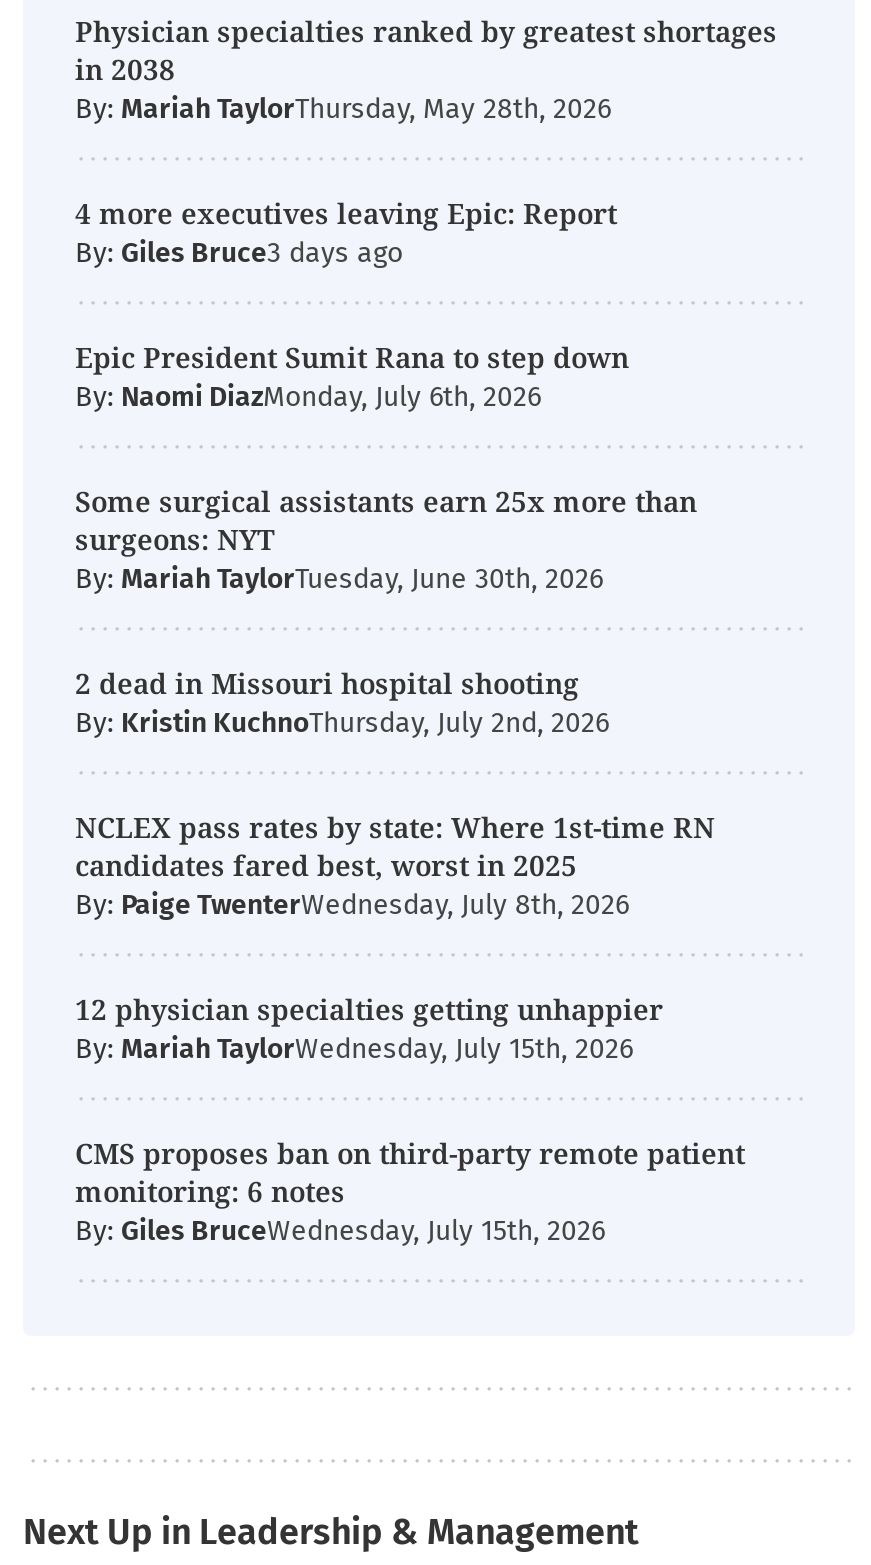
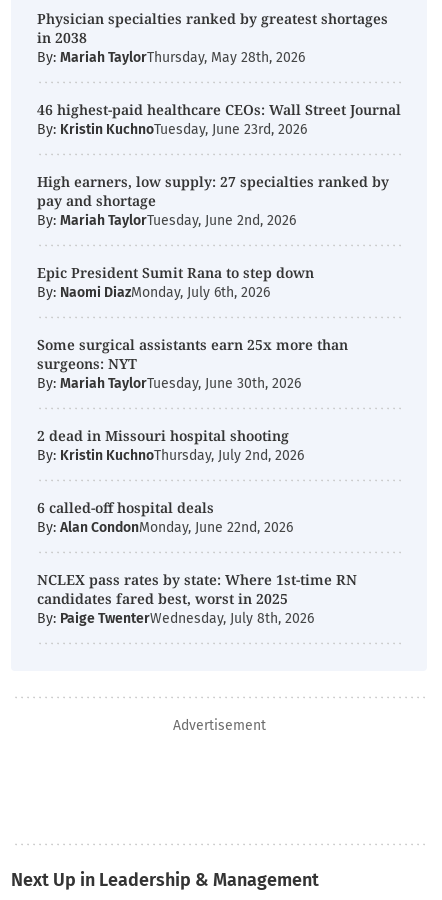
- 4 more executives leaving Epic: Report
- By: Giles Bruce
+ 46 highest-paid healthcare CEOs: Wall Street Journal
+ By: Kristin KuchnoTuesday, June 23rd, 2026
+ High earners, low supply: 27 specialties ranked by
+ pay and shortage
+ By: Mariah TaylorTuesday, June 2nd, 2026

+ 6 called-off hospital deals
+ By: Alan CondonMonday, June 22nd, 2026

moved down: NCLEX pass rates by state: Where 1st-time RN | candidates fared best, worst in 2025 | By: Paige TwenterWednesday, July 8th, 2026

- 12 physician specialties getting unhappier
- By: Mariah TaylorWednesday, July 15th, 2026
- CMS proposes ban on third-party remote patient
- monitoring: 6 notes
- By: Giles BruceWednesday, July 15th, 2026
+ Advertisement
